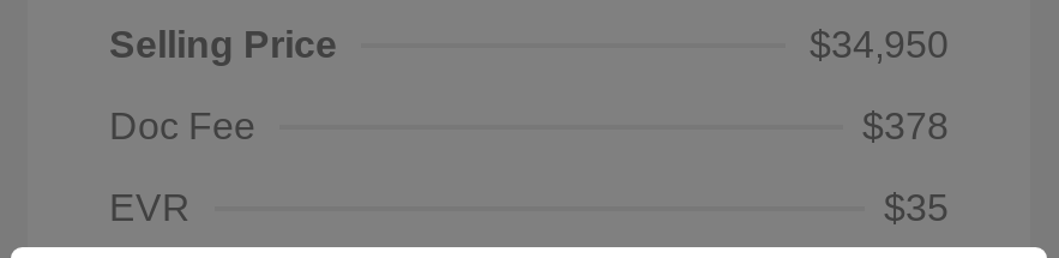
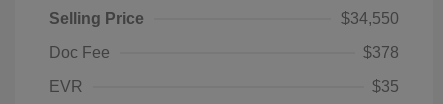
- $34,950
+ $34,550
